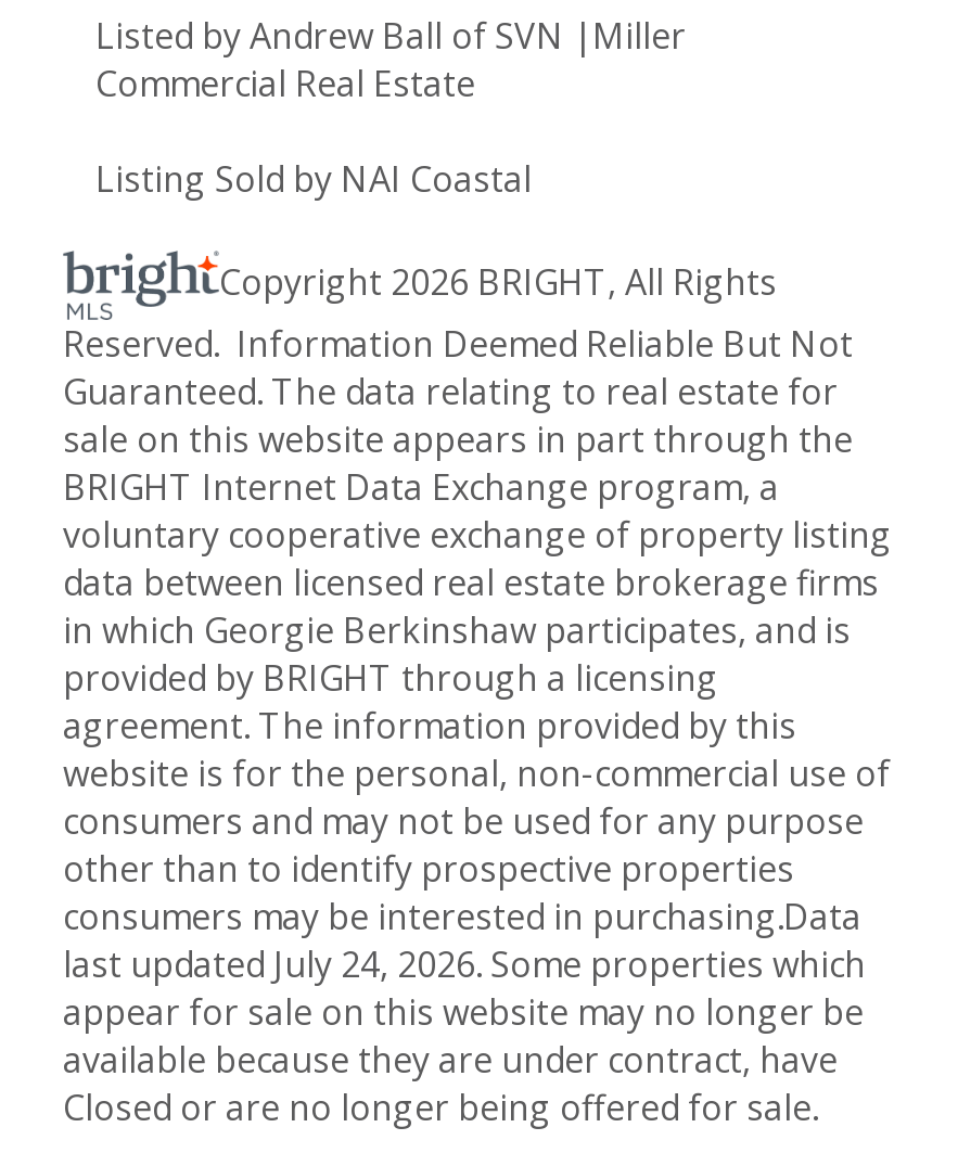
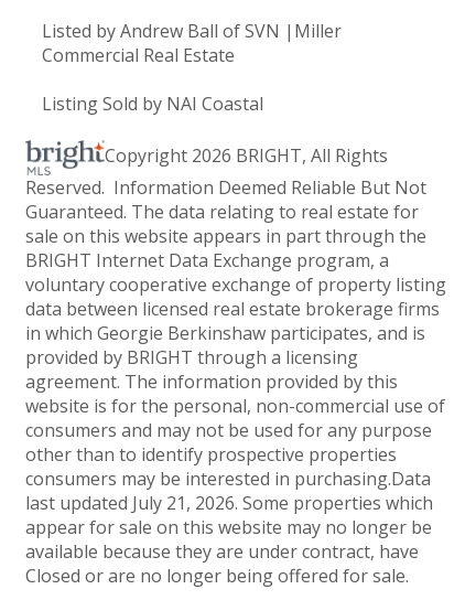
- last updated July 24, 2026. Some properties which
+ last updated July 21, 2026. Some properties which
